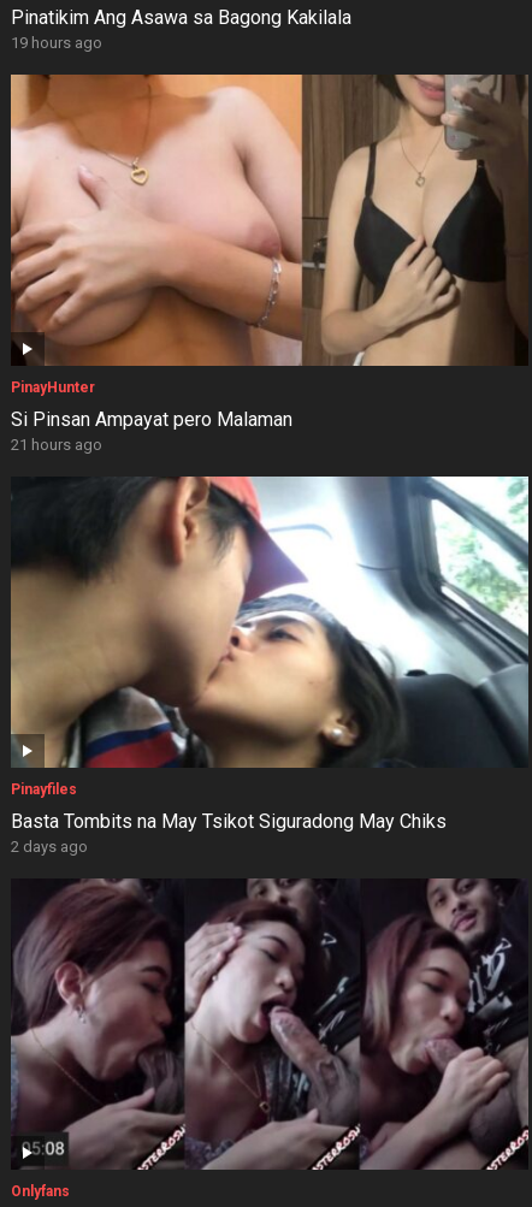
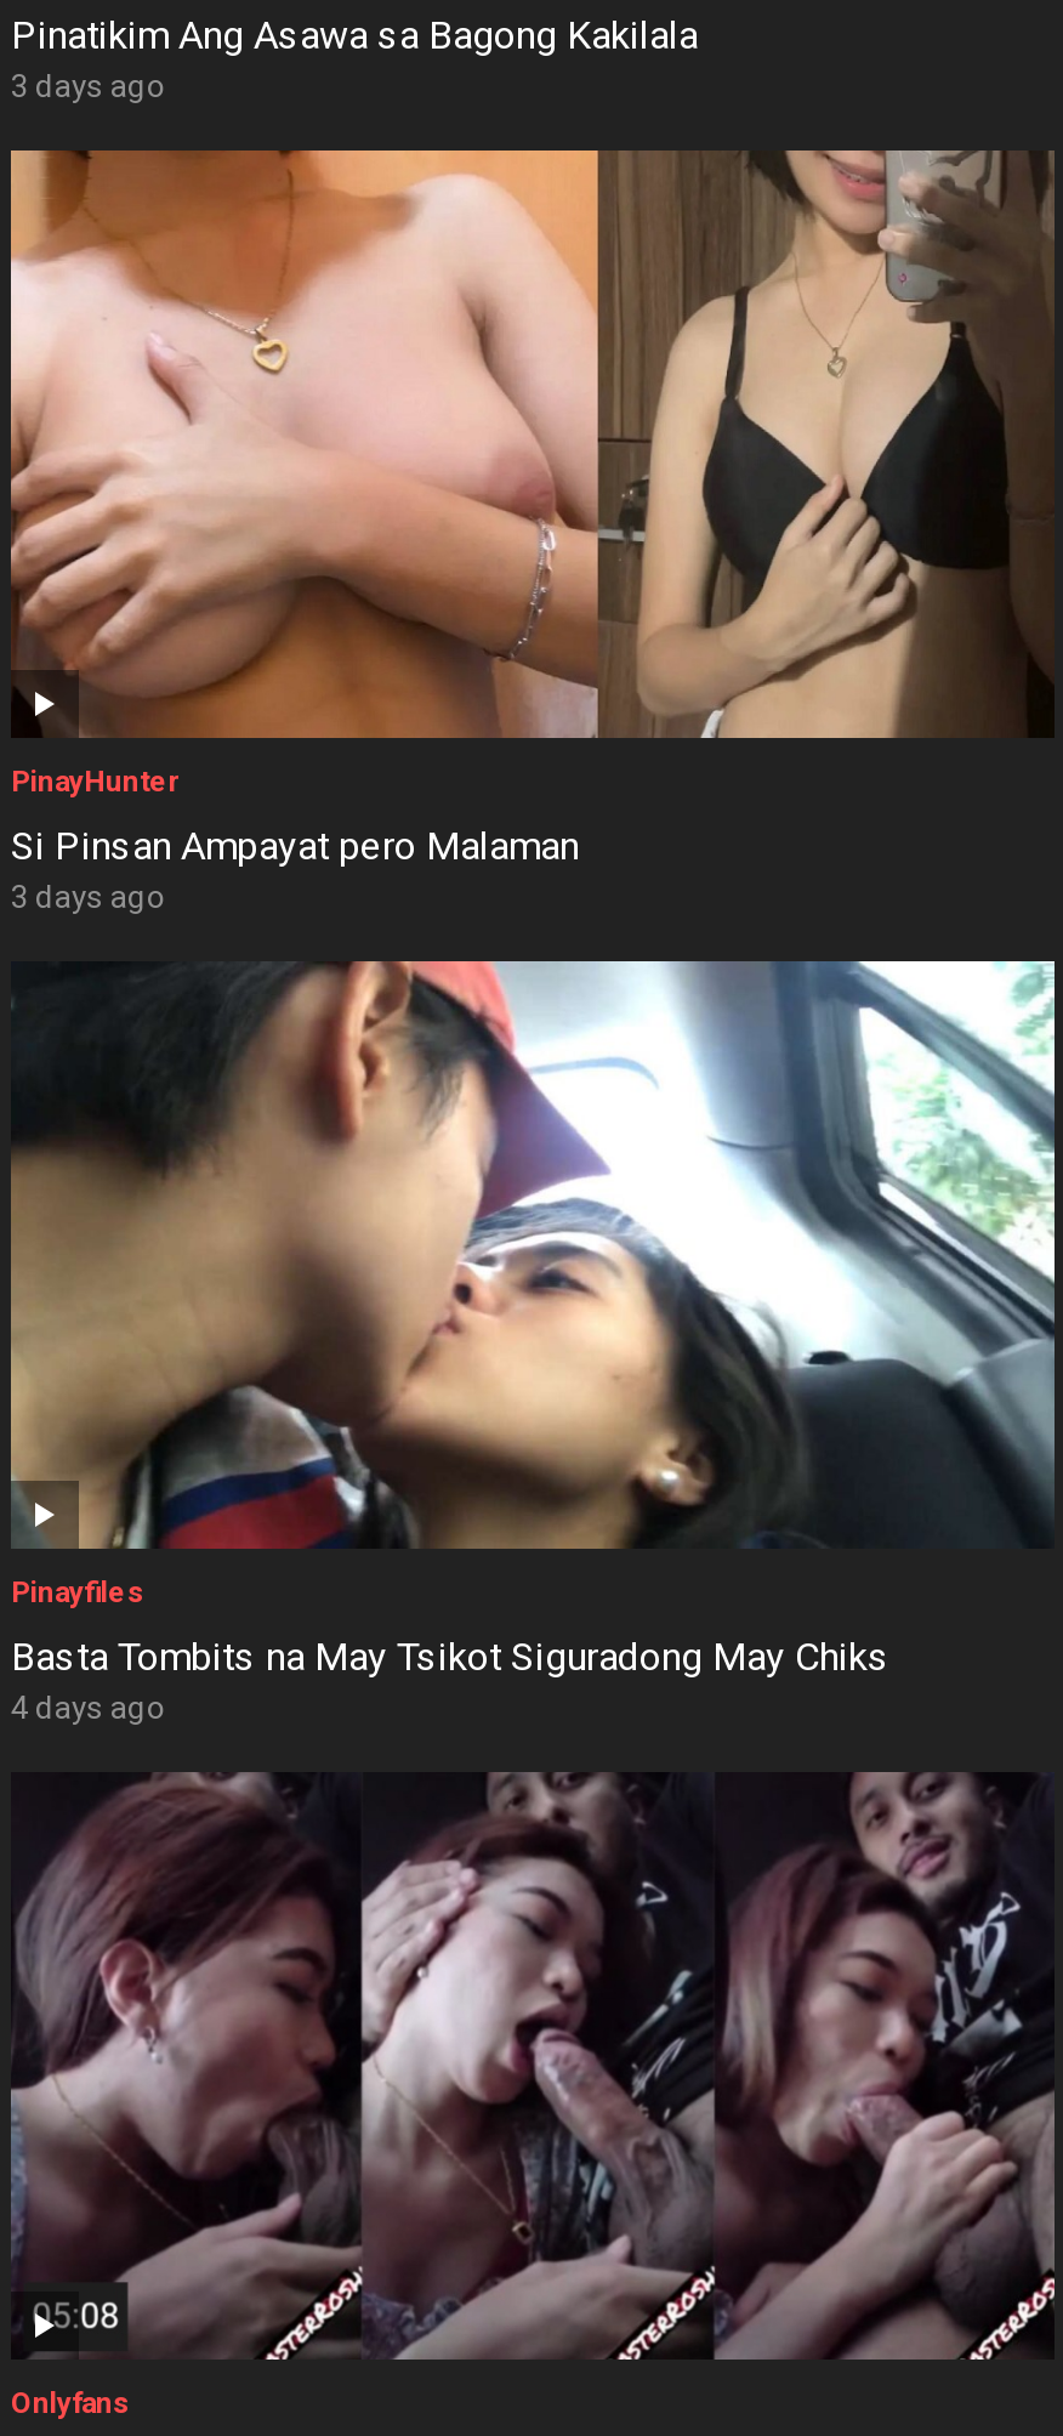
- 19 hours ago
+ 3 days ago

- 21 hours ago
+ 3 days ago

- 2 days ago
+ 4 days ago
